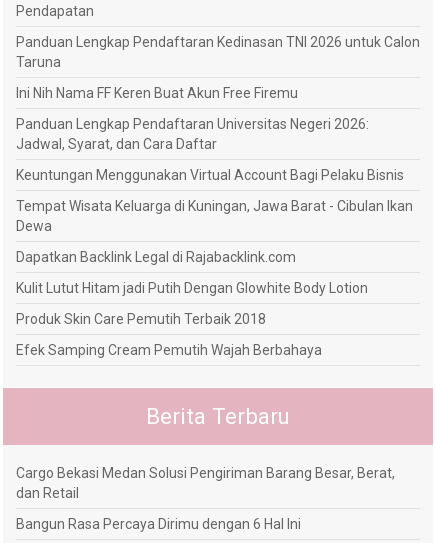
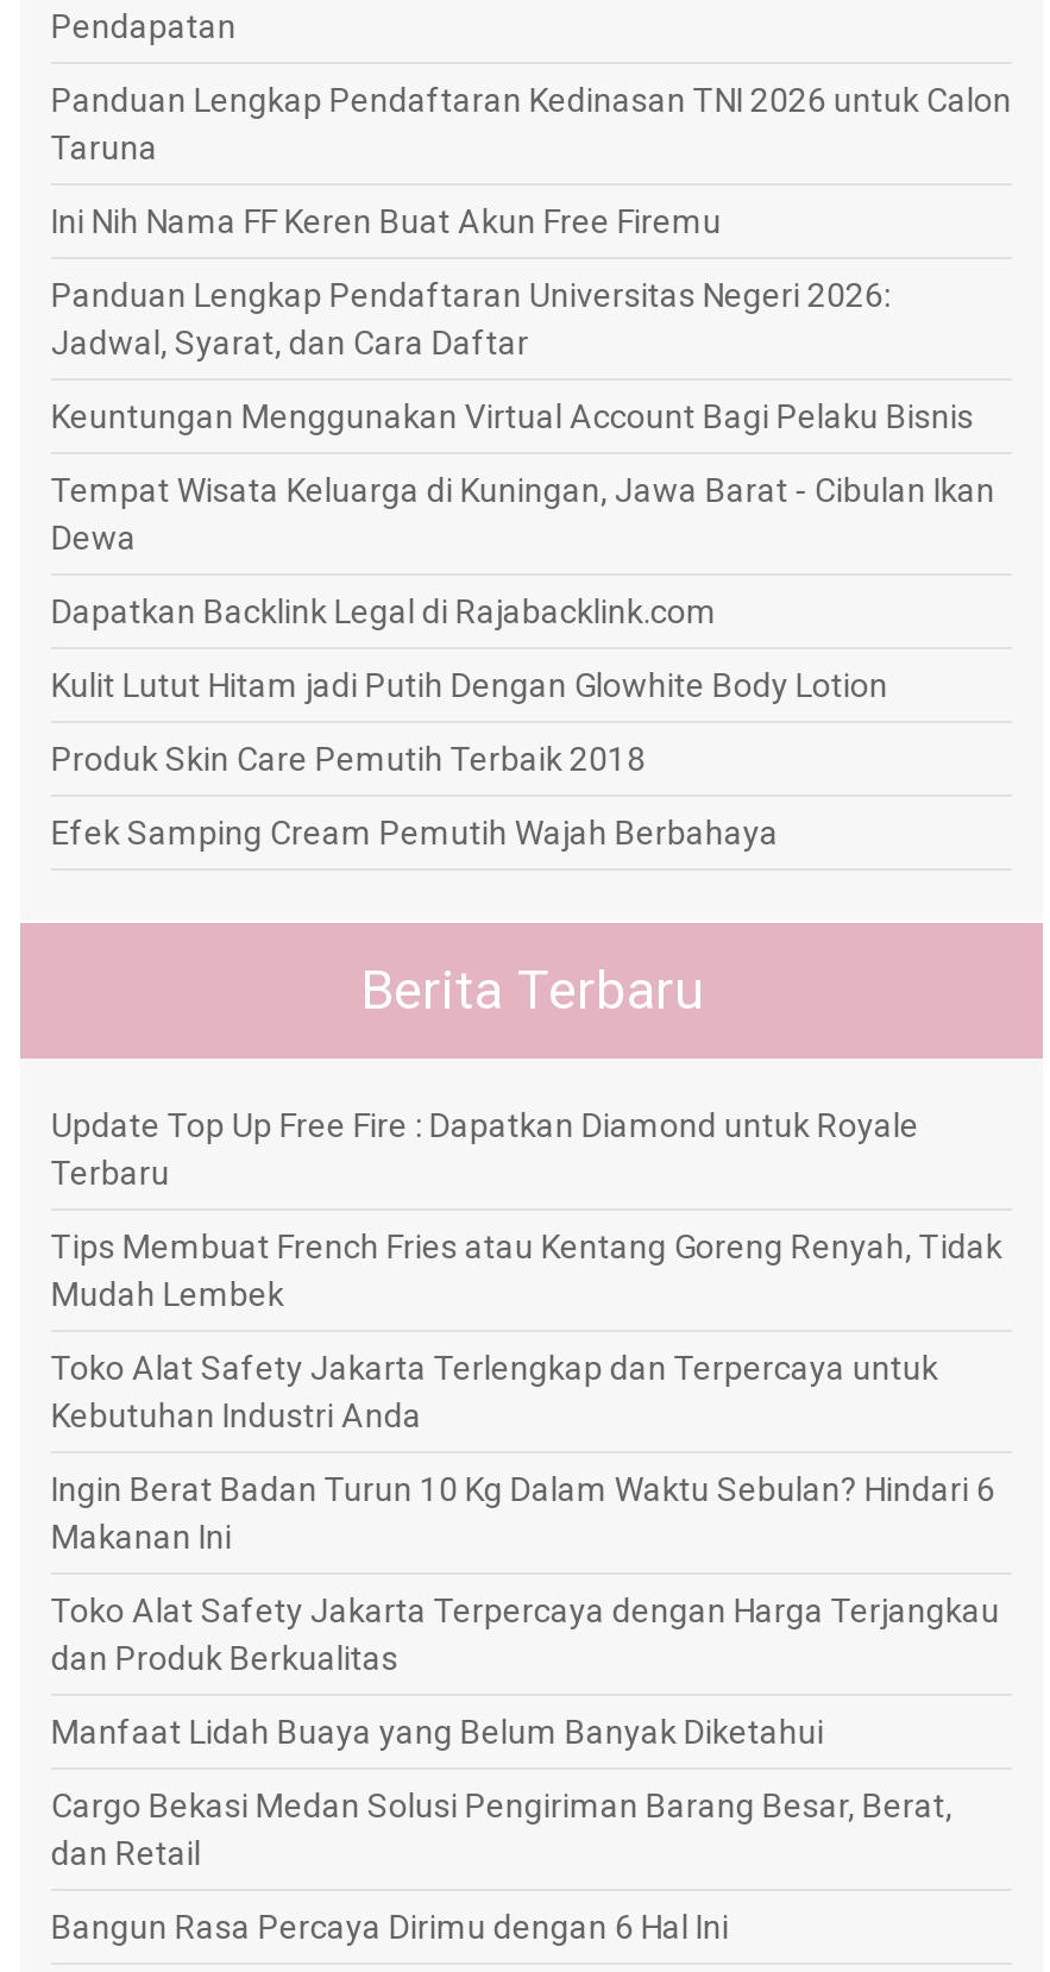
+ Update Top Up Free Fire : Dapatkan Diamond untuk Royale
+ Terbaru
+ Tips Membuat French Fries atau Kentang Goreng Renyah, Tidak
+ Mudah Lembek
+ Toko Alat Safety Jakarta Terlengkap dan Terpercaya untuk
+ Kebutuhan Industri Anda
+ Ingin Berat Badan Turun 10 Kg Dalam Waktu Sebulan? Hindari 6
+ Makanan Ini
+ Toko Alat Safety Jakarta Terpercaya dengan Harga Terjangkau
+ dan Produk Berkualitas
+ Manfaat Lidah Buaya yang Belum Banyak Diketahui
